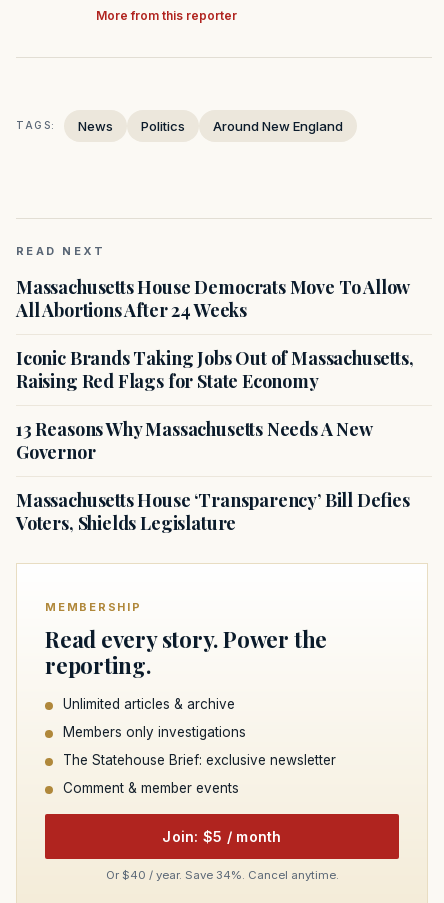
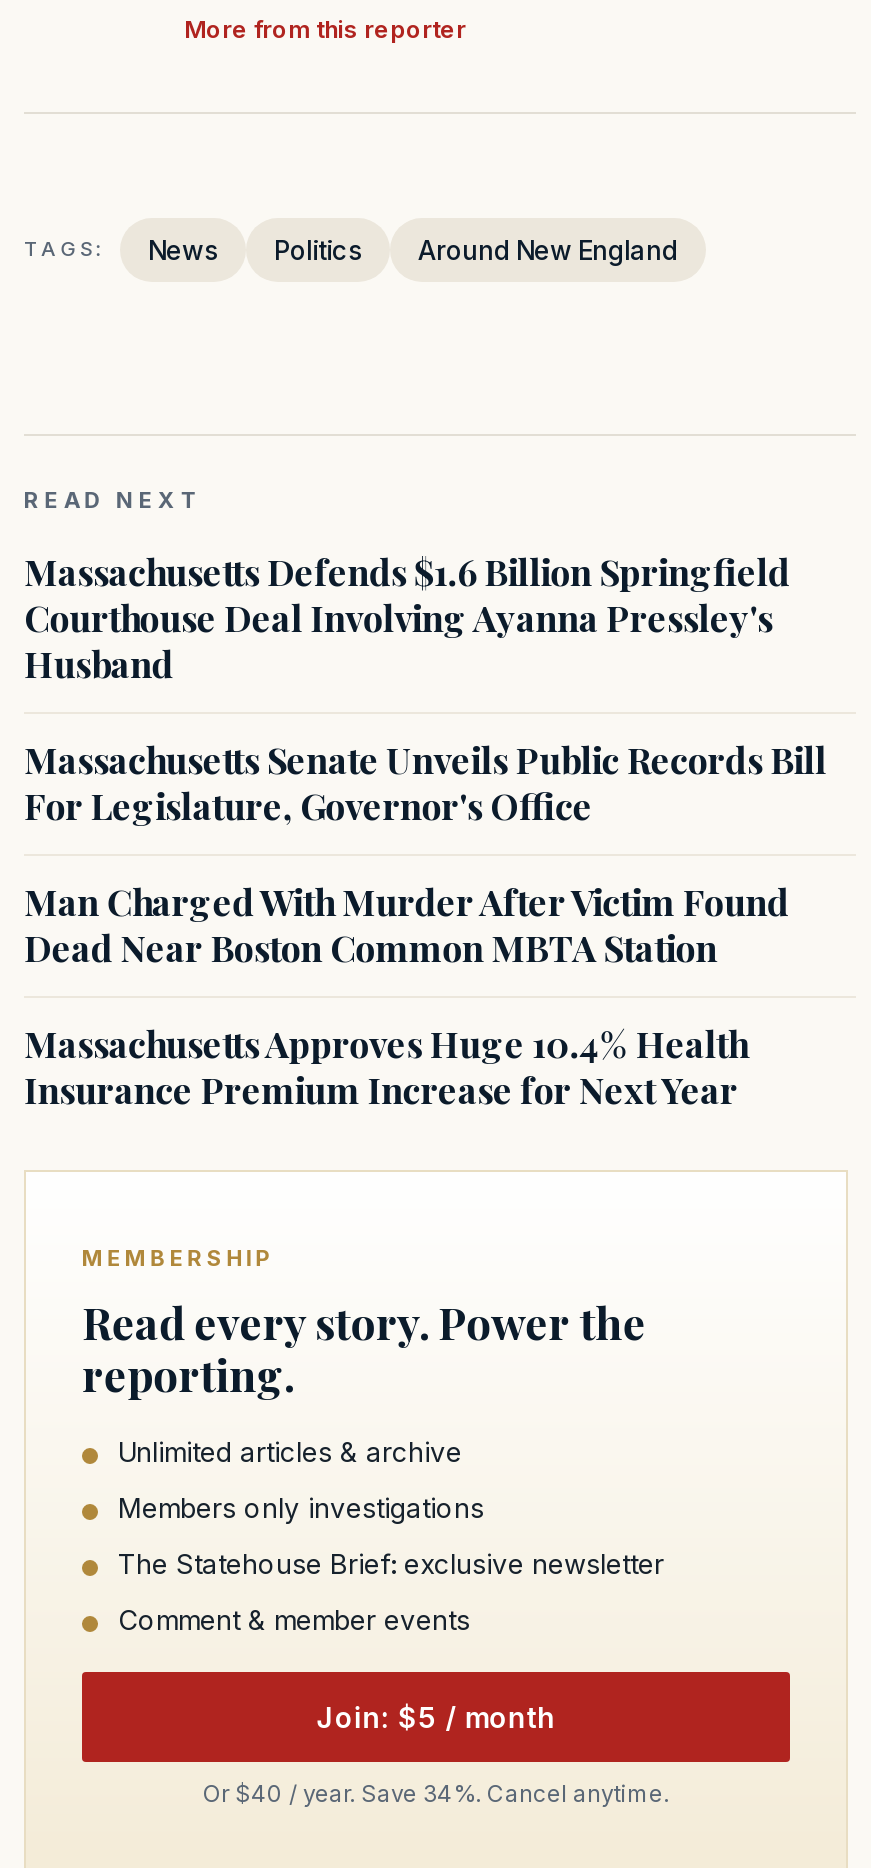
- Massachusetts House Democrats Move To Allow
- All Abortions After 24 Weeks
+ Massachusetts Defends $1.6 Billion Springfield
+ Courthouse Deal Involving Ayanna Pressley's
+ Husband

- Iconic Brands Taking Jobs Out of Massachusetts,
- Raising Red Flags for State Economy
+ Massachusetts Senate Unveils Public Records Bill
+ For Legislature, Governor's Office

- 13 Reasons Why Massachusetts Needs A New
- Governor
+ Man Charged With Murder After Victim Found
+ Dead Near Boston Common MBTA Station

- Massachusetts House ‘Transparency’ Bill Defies
- Voters, Shields Legislature
+ Massachusetts Approves Huge 10.4% Health
+ Insurance Premium Increase for Next Year
